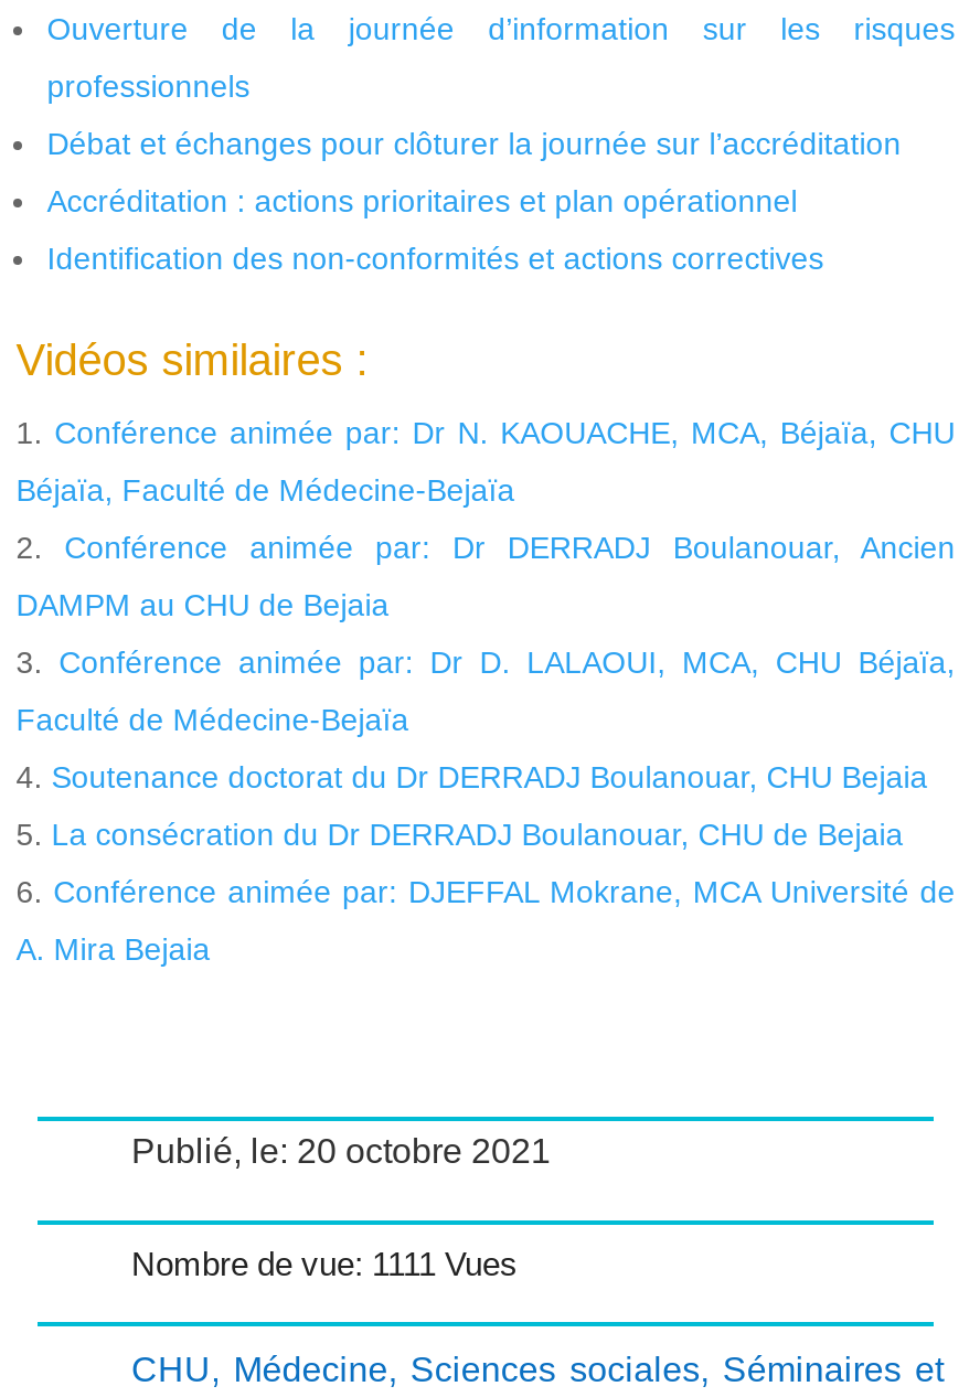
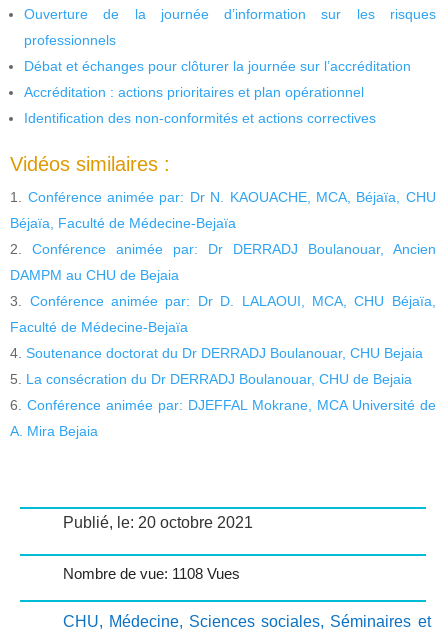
- Nombre de vue: 1111 Vues
+ Nombre de vue: 1108 Vues
